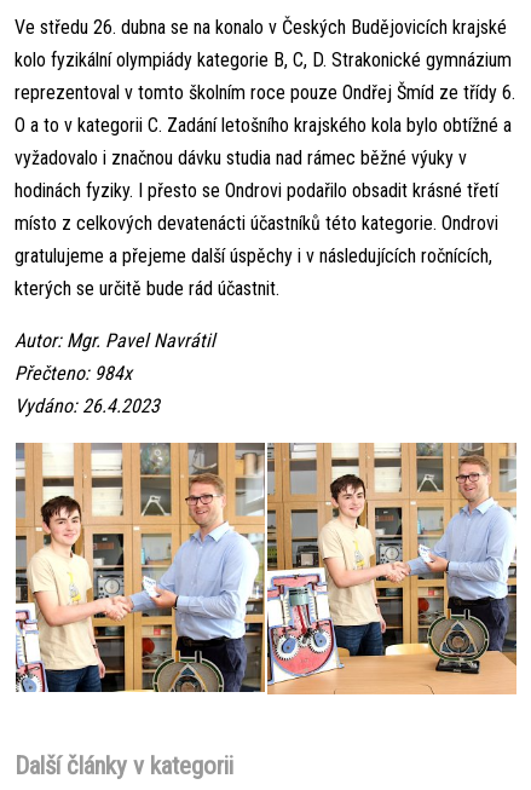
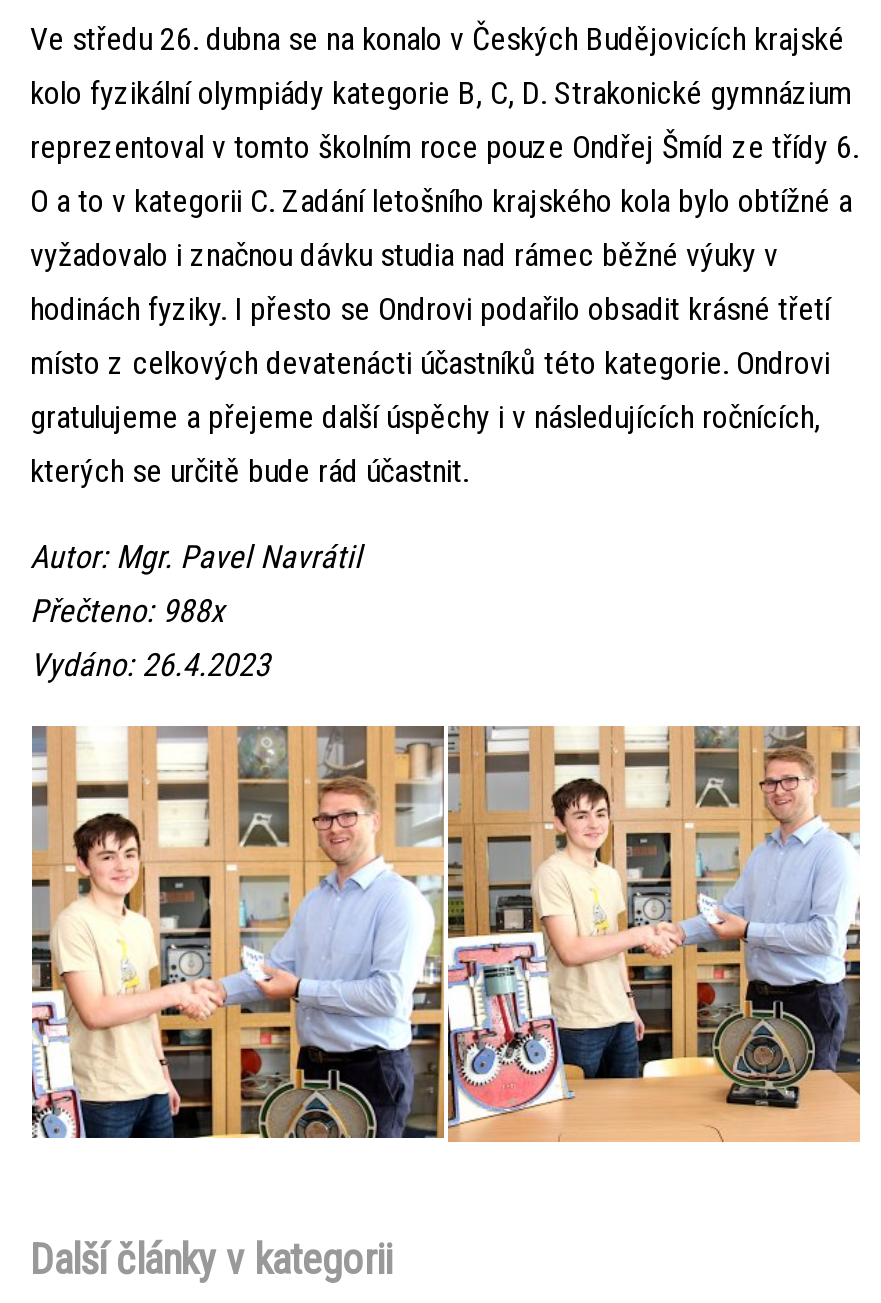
- Přečteno: 984x
+ Přečteno: 988x
